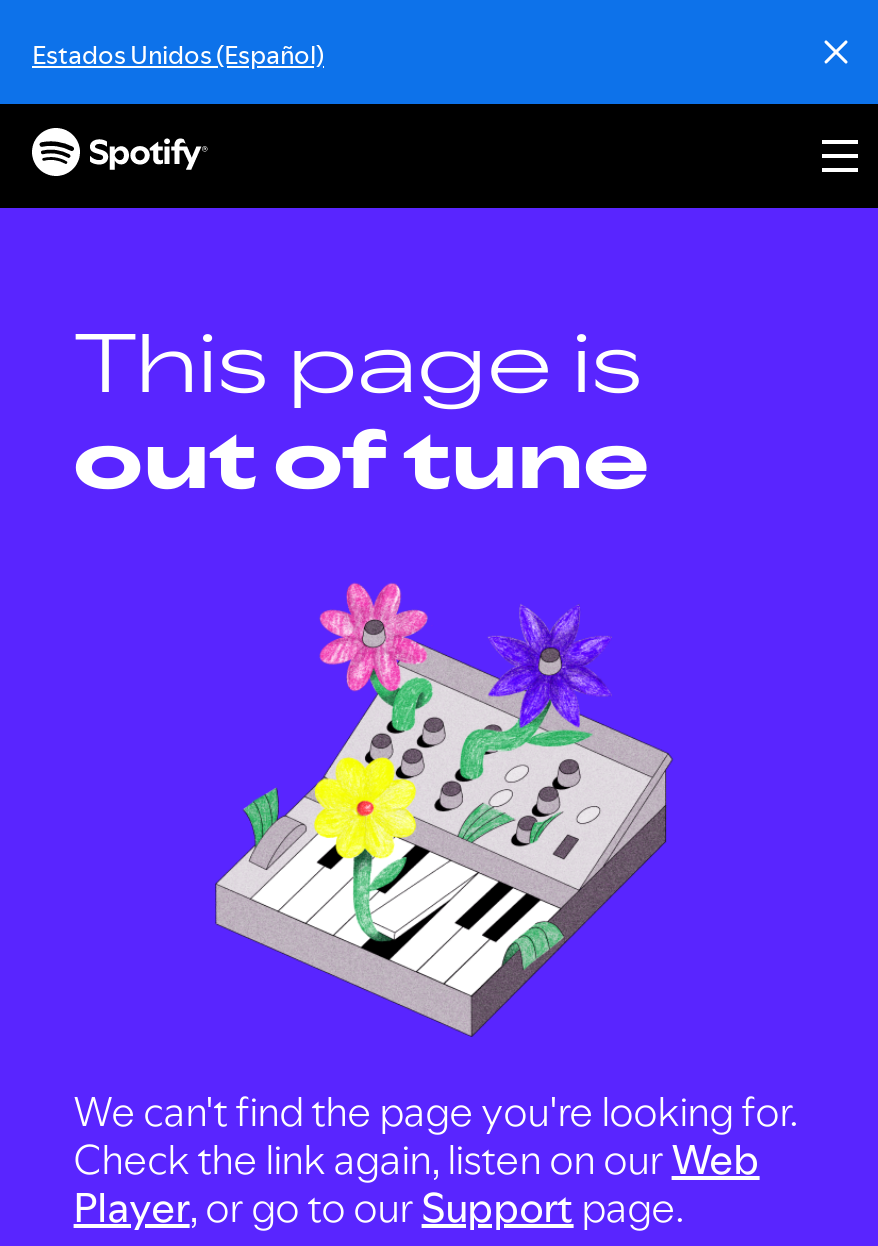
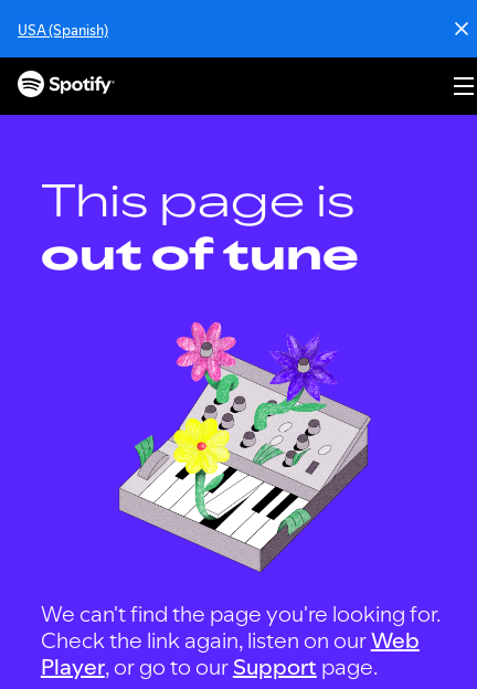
- Estados Unidos (Español)
+ USA (Spanish)
